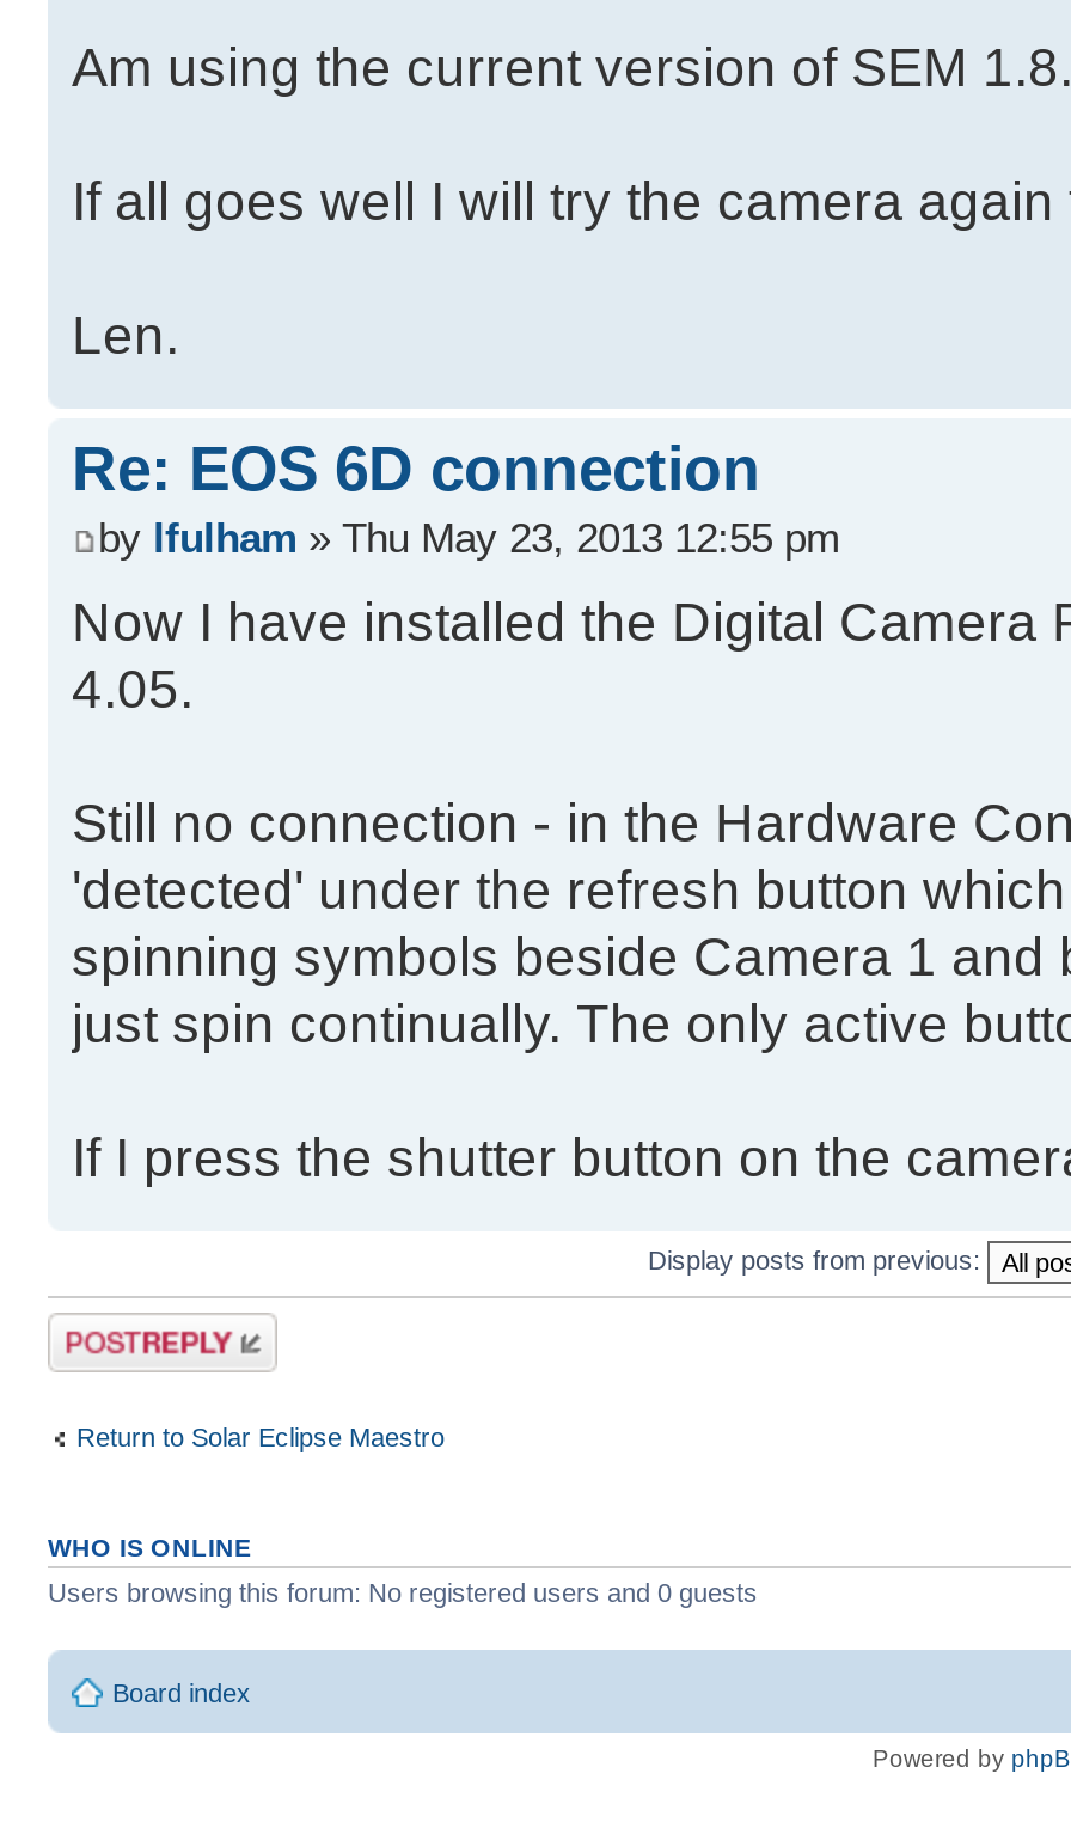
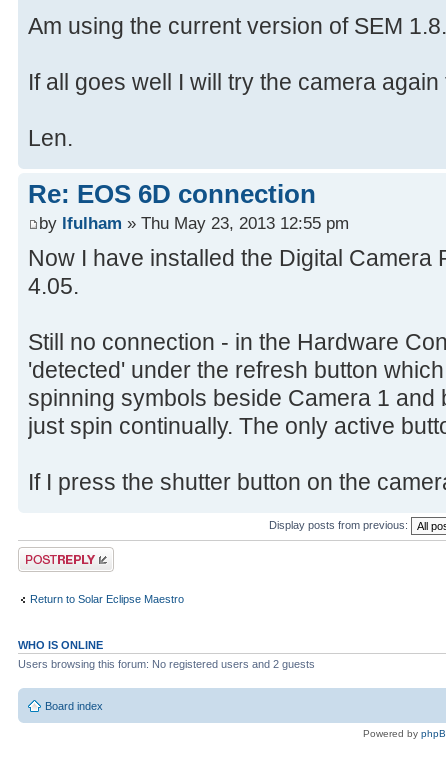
- Users browsing this forum: No registered users and 0 guests
+ Users browsing this forum: No registered users and 2 guests
